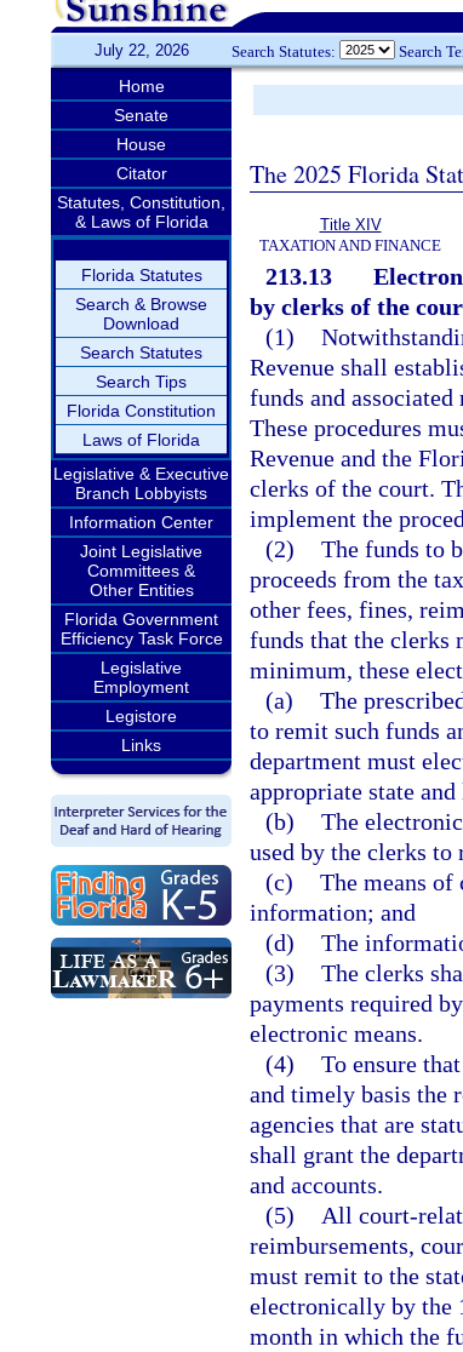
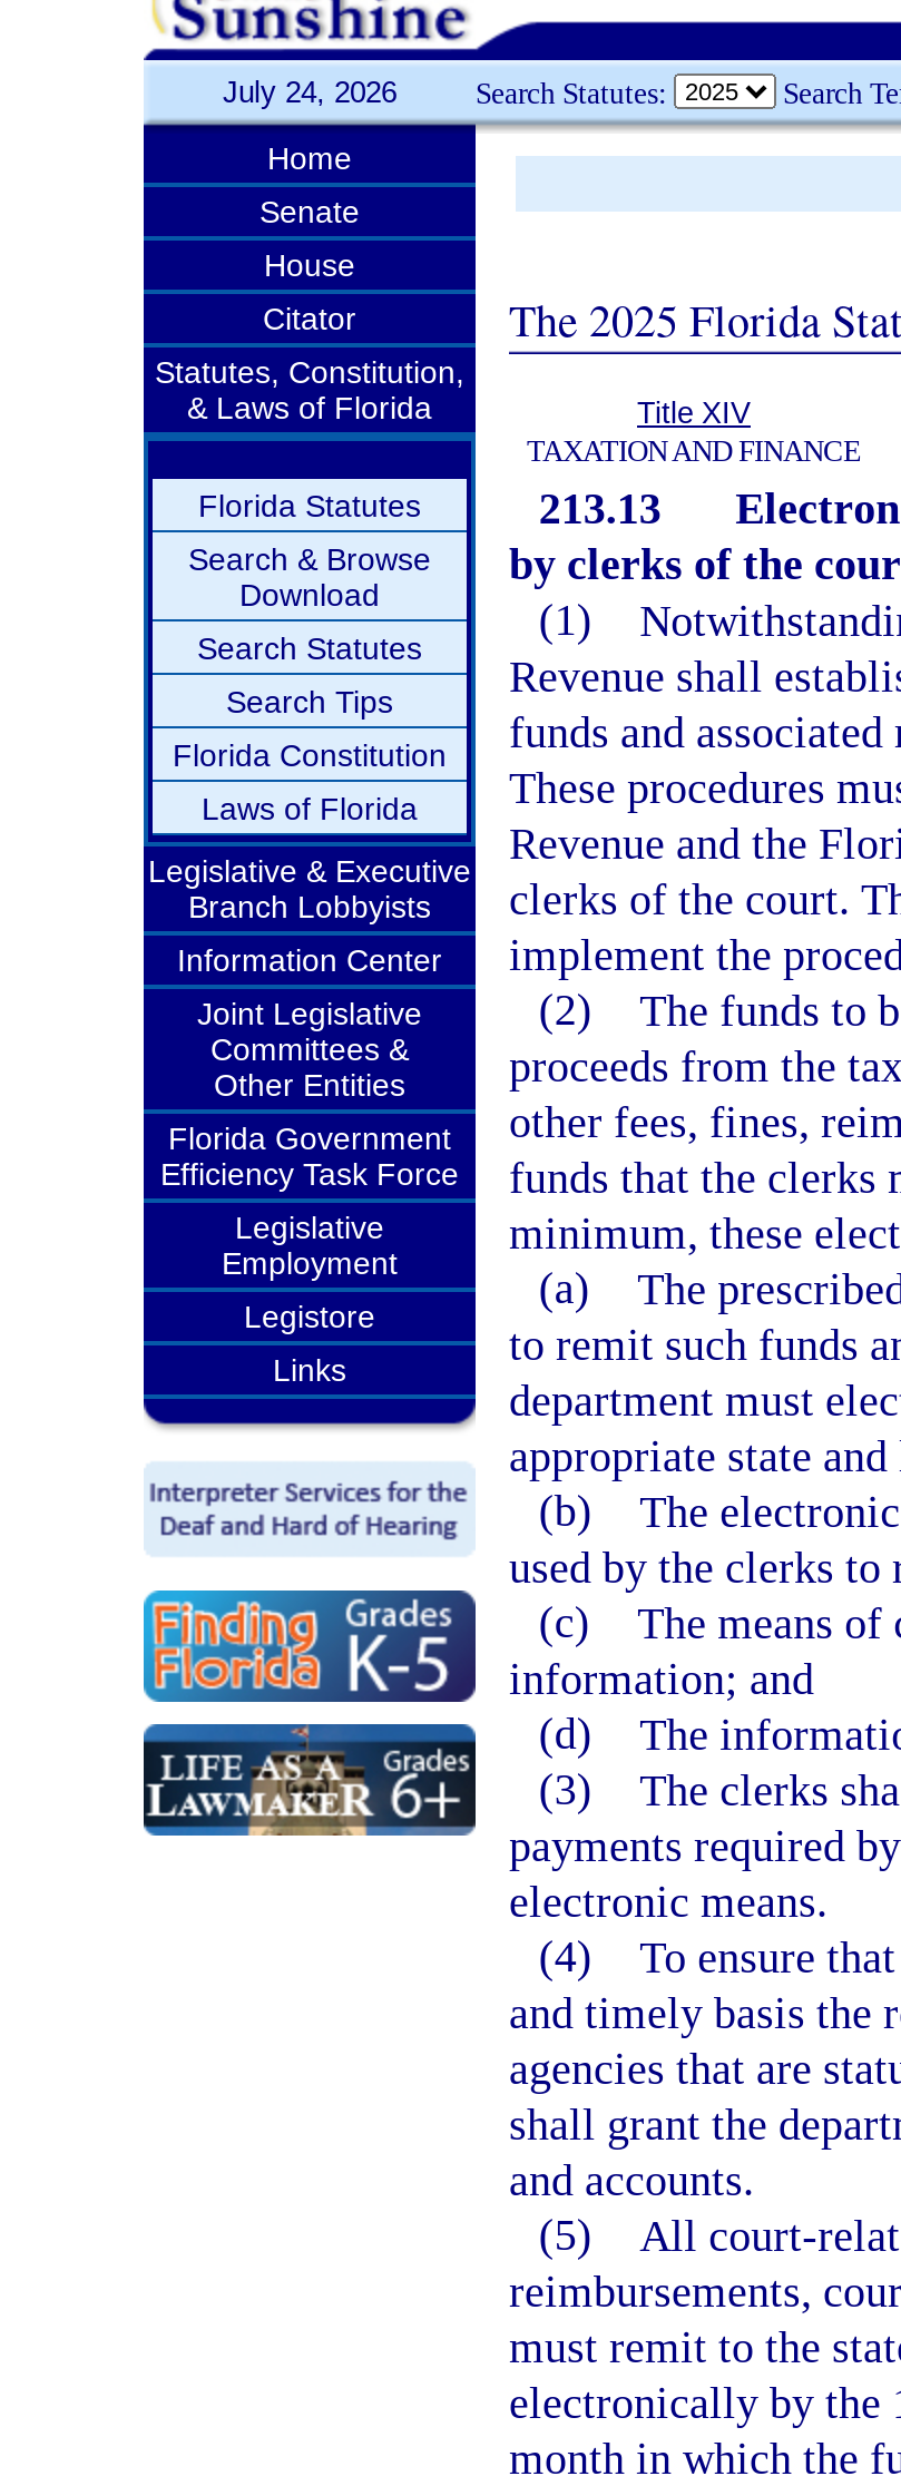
- July 22, 2026
+ July 24, 2026
